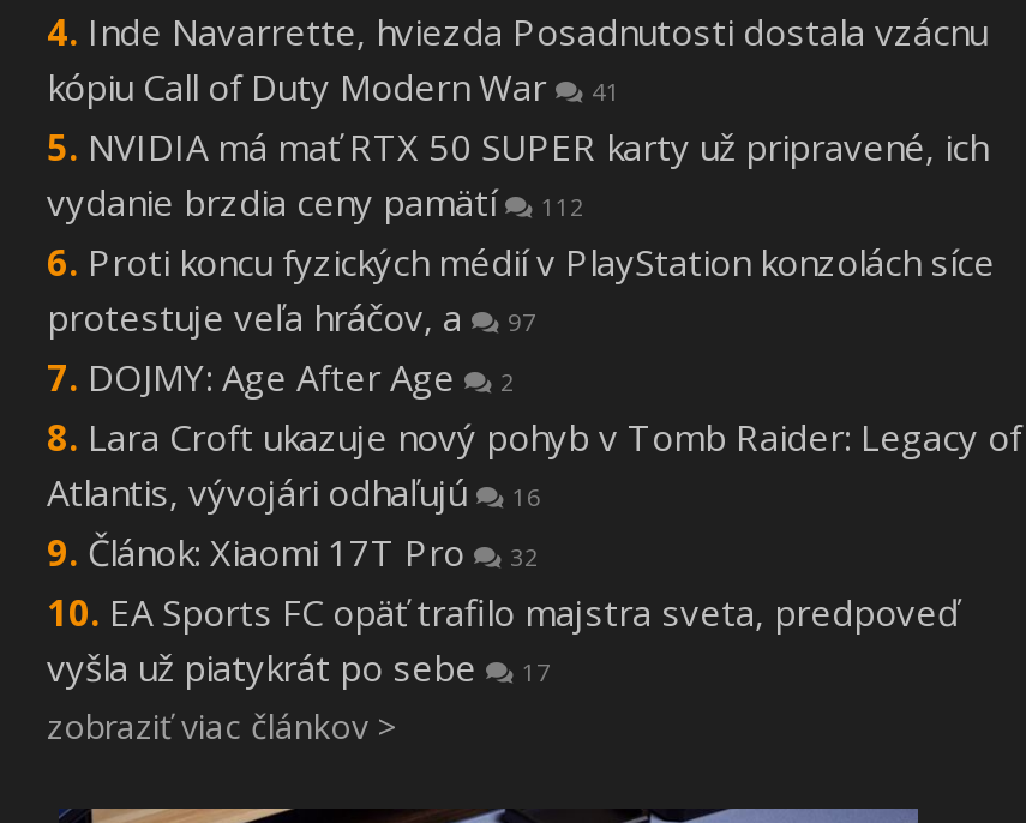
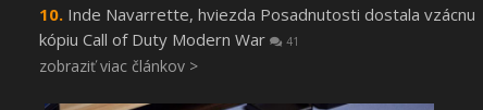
- NVIDIA má mať RTX 50 SUPER karty už pripravené, ich
- vydanie brzdia ceny pamätí
- 112
- Proti koncu fyzických médií v PlayStation konzolách síce
- protestuje veľa hráčov, a
- 97
- DOJMY: Age After Age
- 2
- Lara Croft ukazuje nový pohyb v Tomb Raider: Legacy of
- Atlantis, vývojári odhaľujú
- 16
- Článok: Xiaomi 17T Pro
- 32
- EA Sports FC opäť trafilo majstra sveta, predpoveď
- vyšla už piatykrát po sebe
- 17
